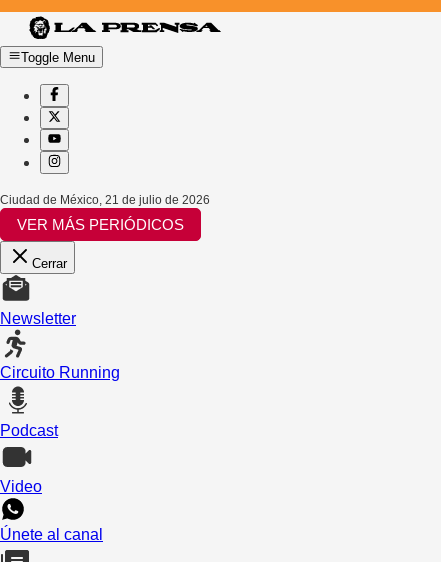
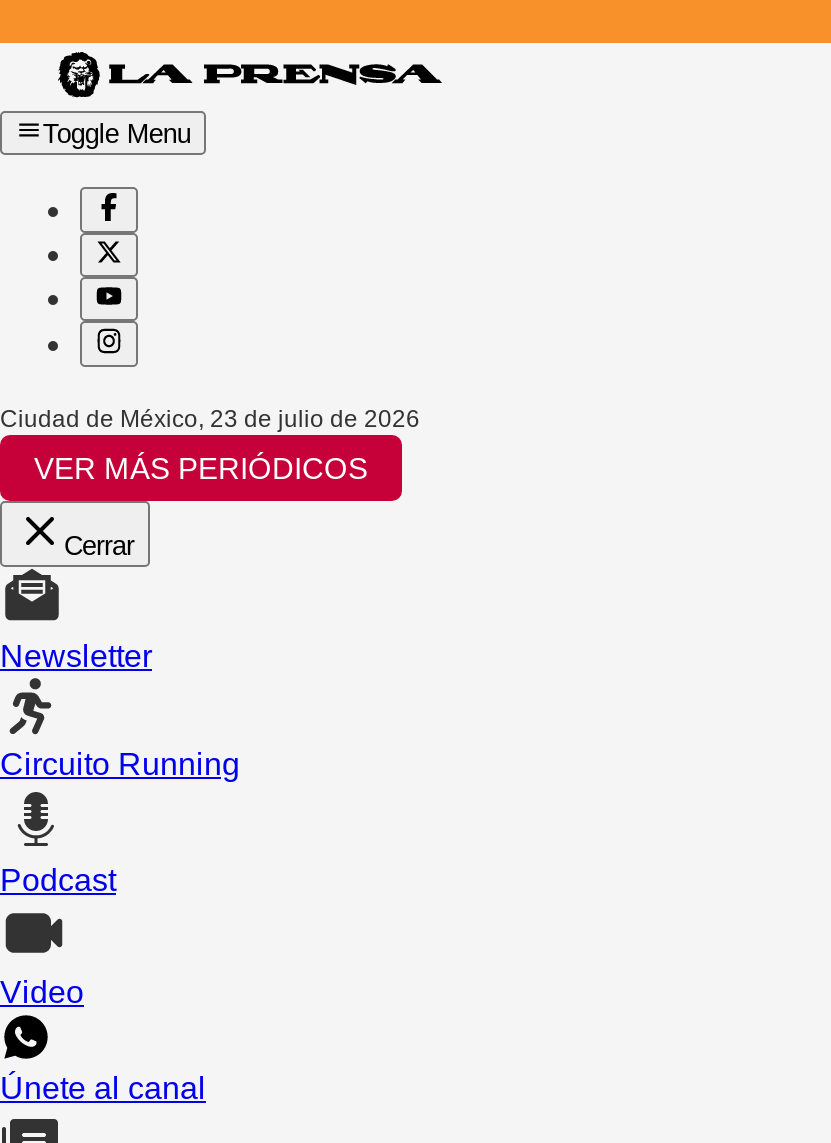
- Ciudad de México, 21 de julio de 2026
+ Ciudad de México, 23 de julio de 2026
